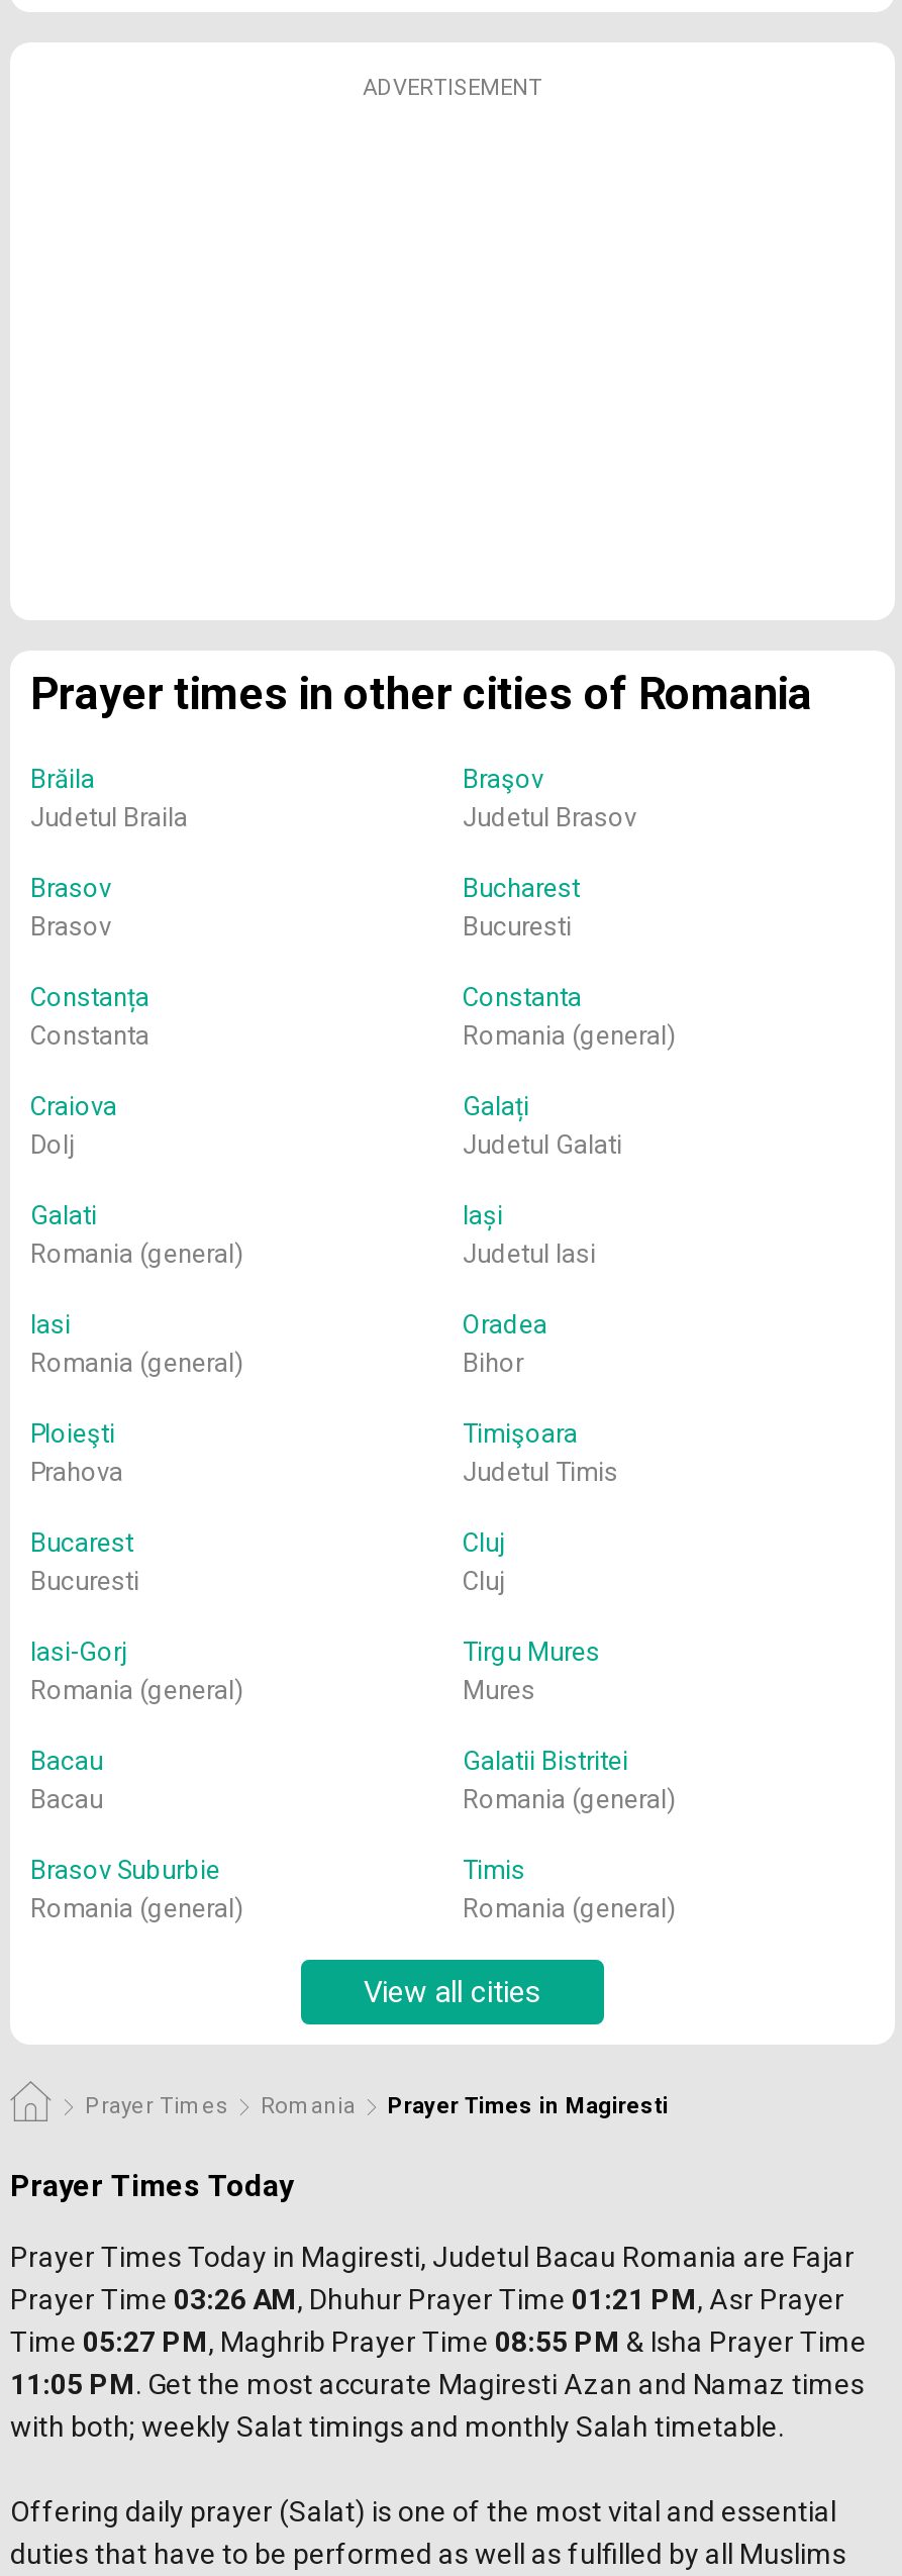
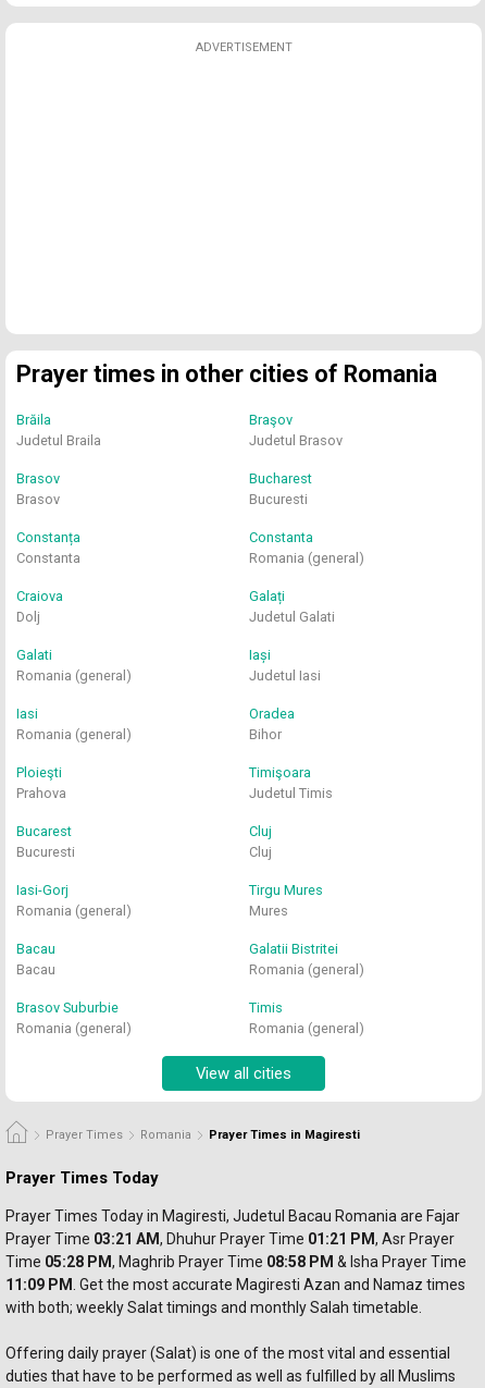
- Prayer Time 03:26 AM, Dhuhur Prayer Time 01:21 PM, Asr
+ Prayer Time 03:21 AM, Dhuhur Prayer Time 01:21 PM, Asr

- Time 05:27 PM, Maghrib Prayer Time 08:55 PM
+ Time 05:28 PM, Maghrib Prayer Time 08:58 PM

- 11:05 PM. Get the most accurate Magiresti Azan and Namaz times
+ 11:09 PM. Get the most accurate Magiresti Azan and Namaz times
